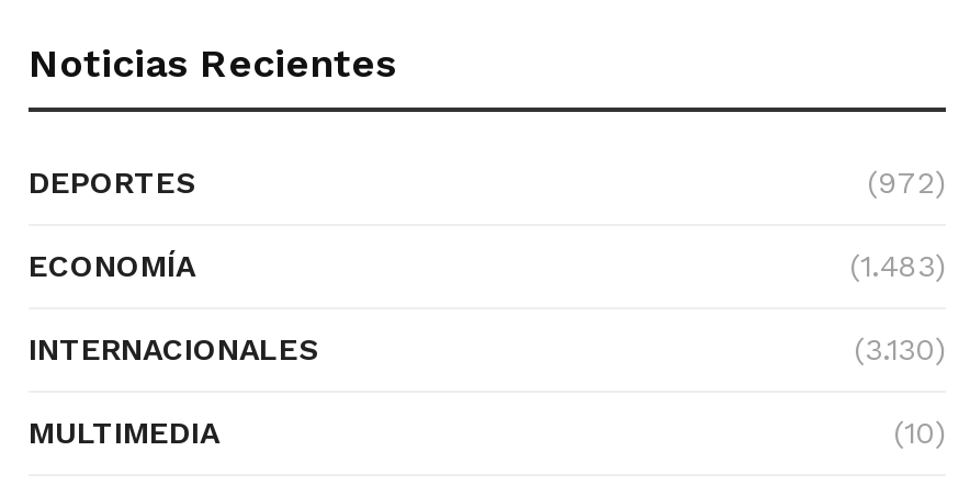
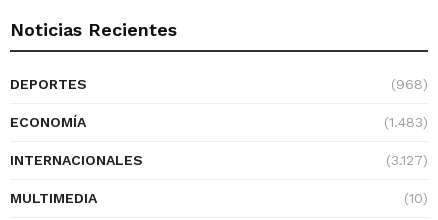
- (972)
+ (968)

- (3.130)
+ (3.127)
